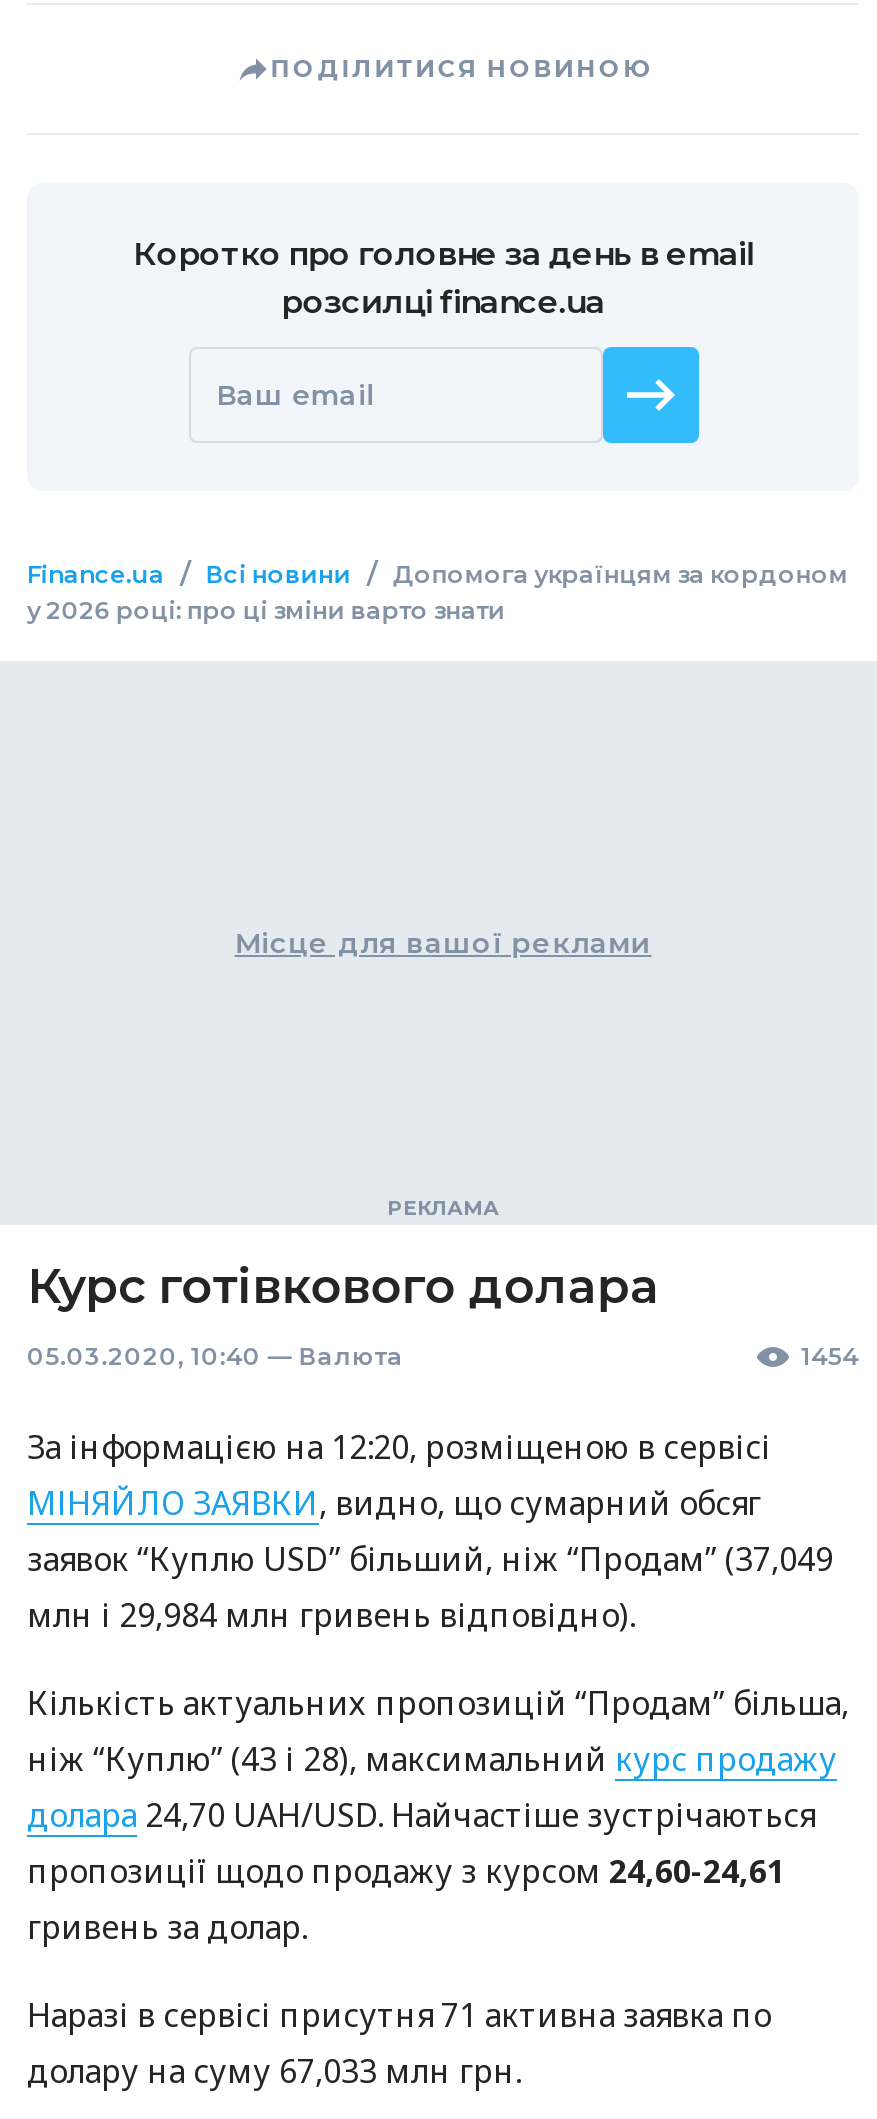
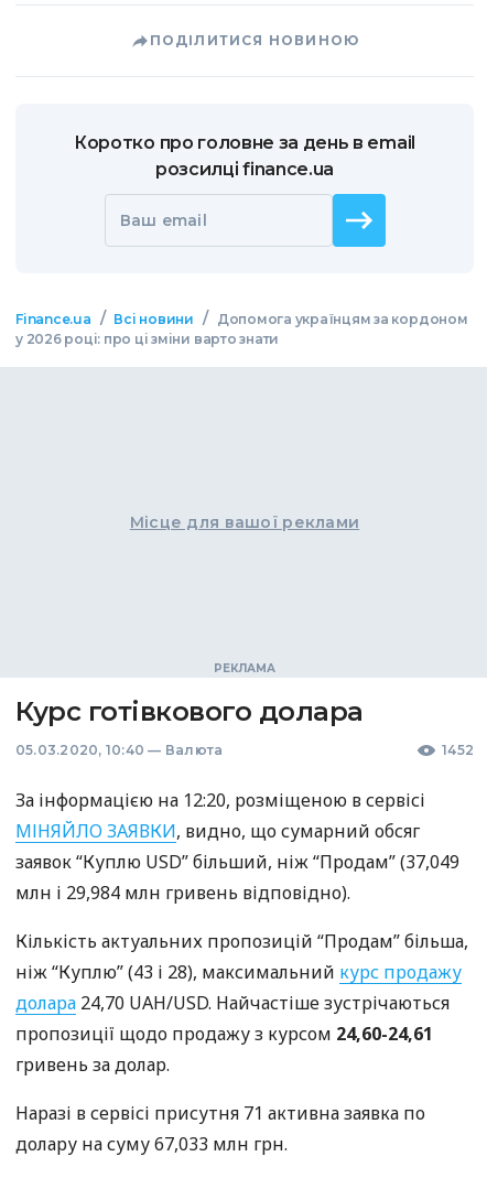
- 1454
+ 1452
